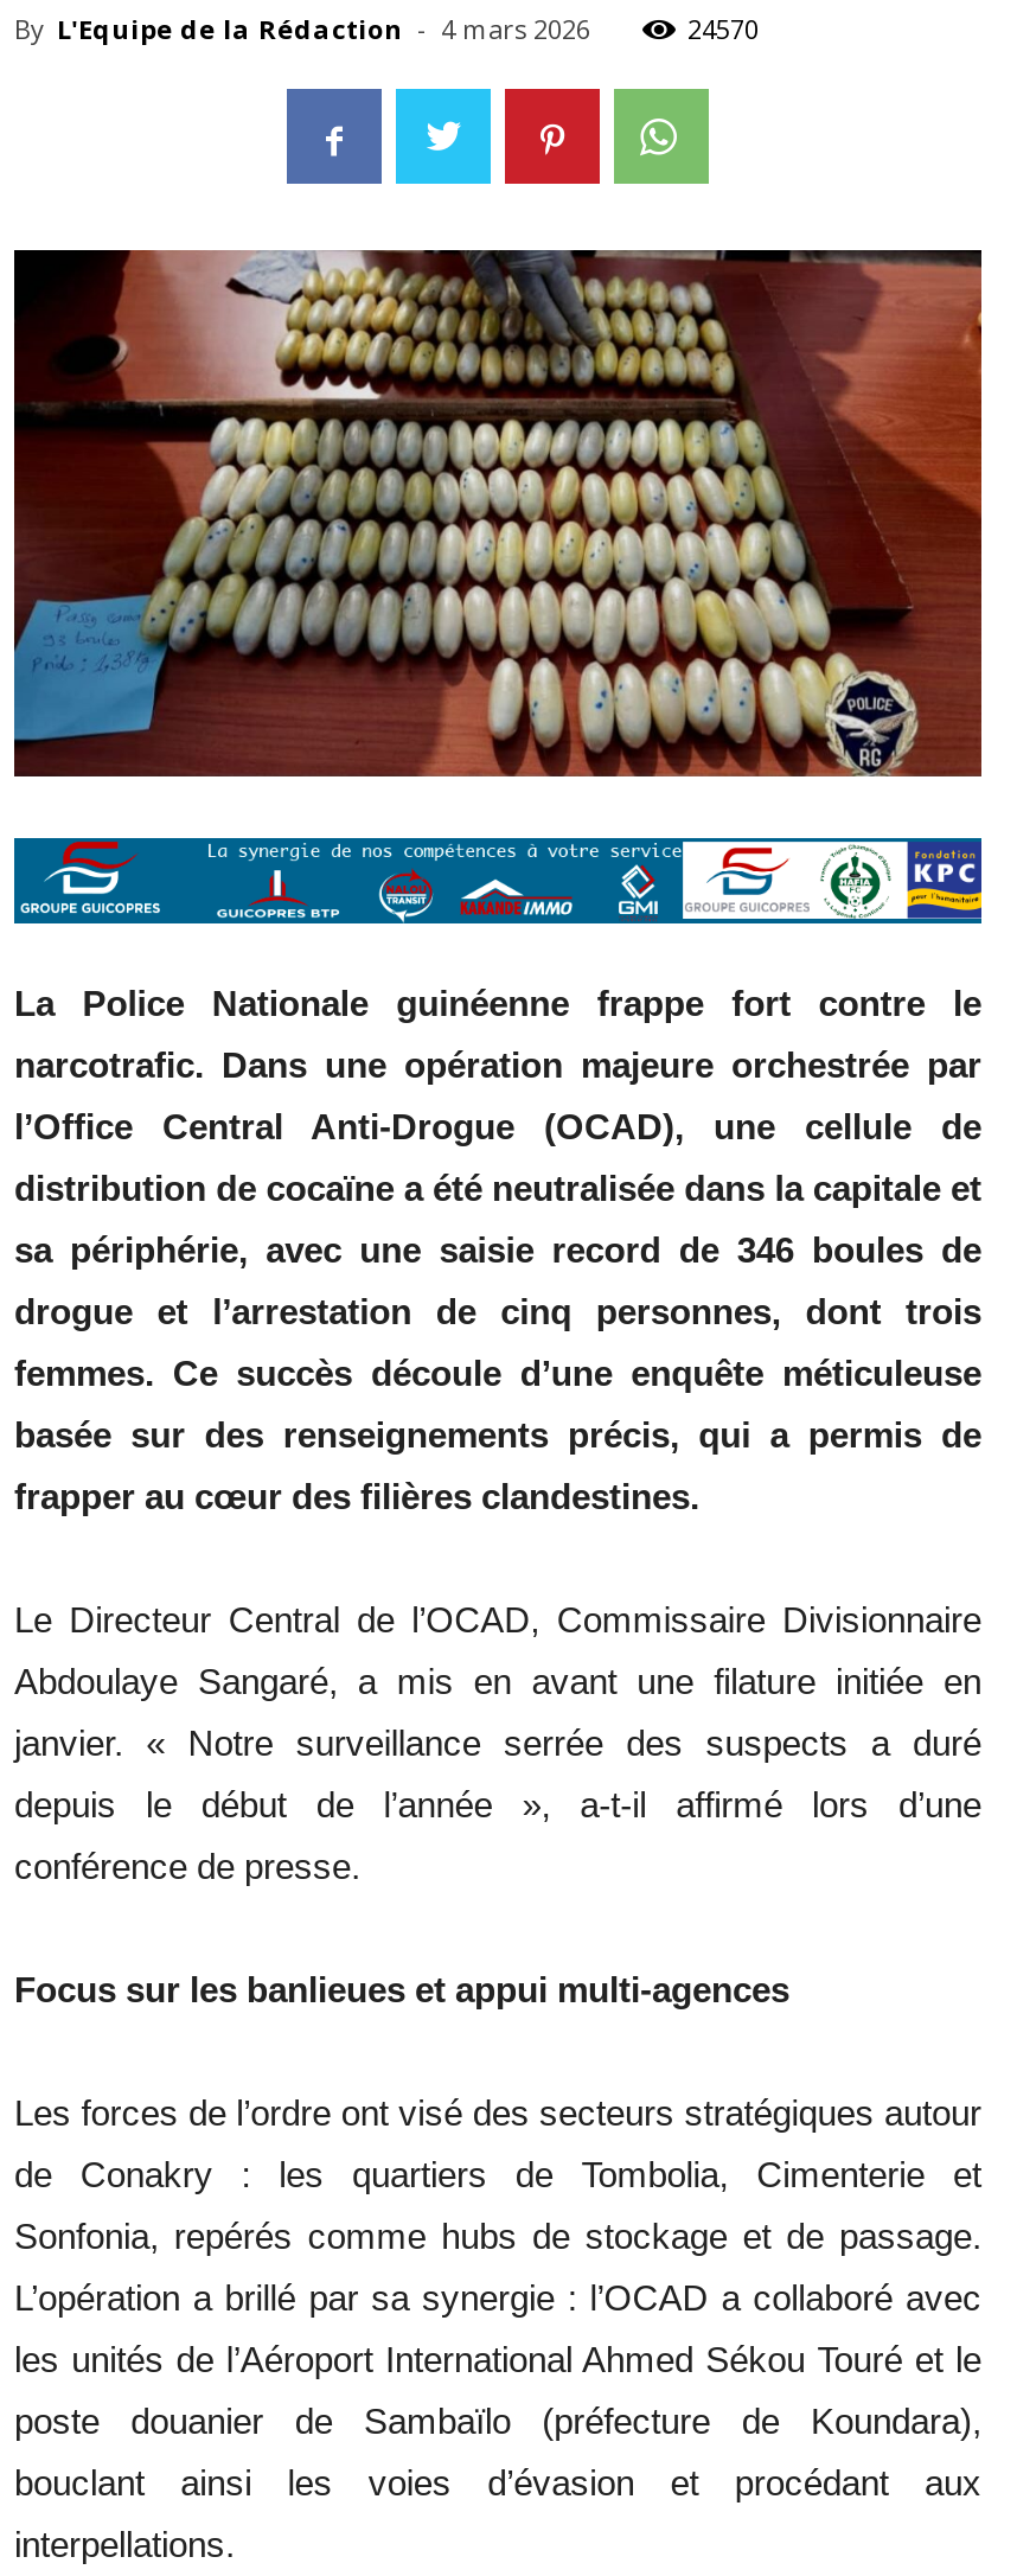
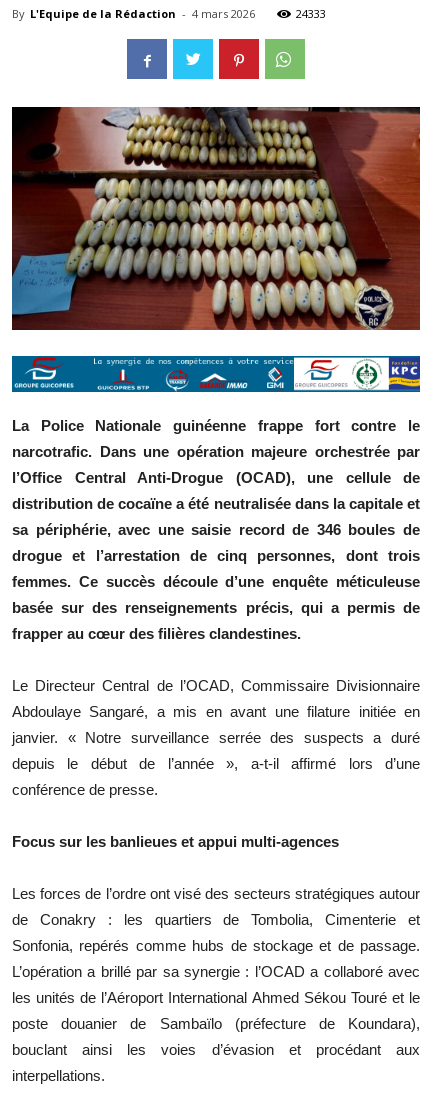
- 24570
+ 24333
